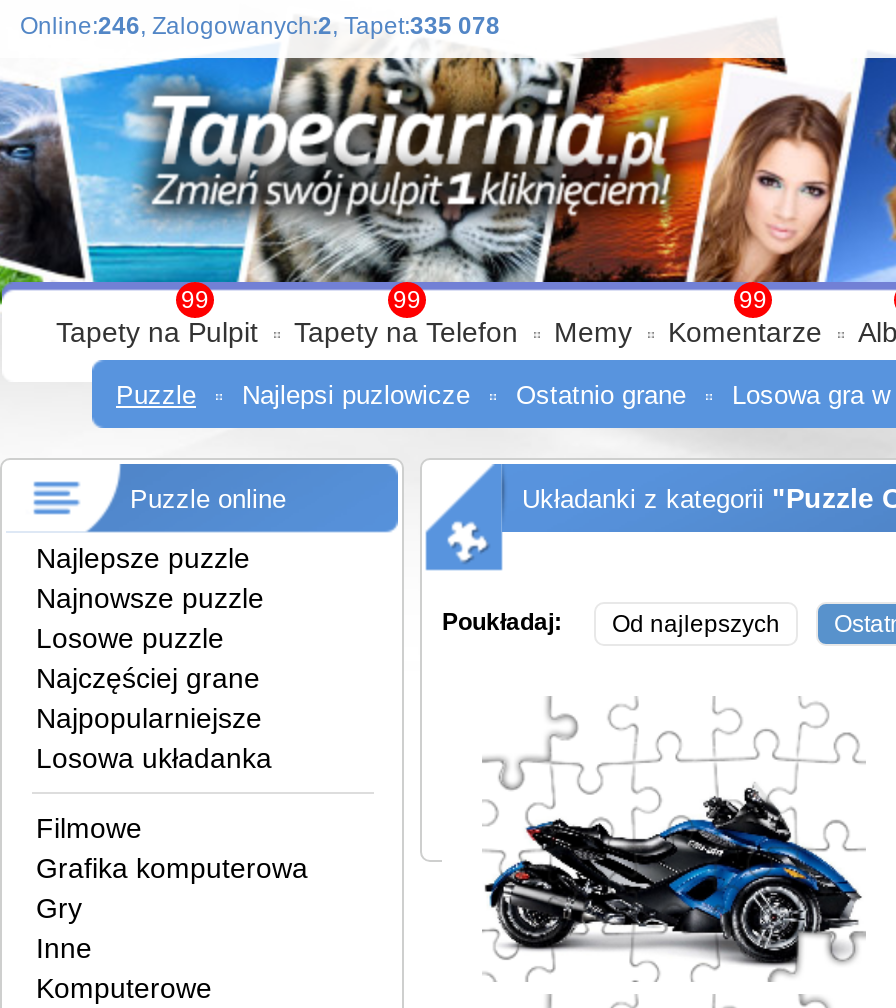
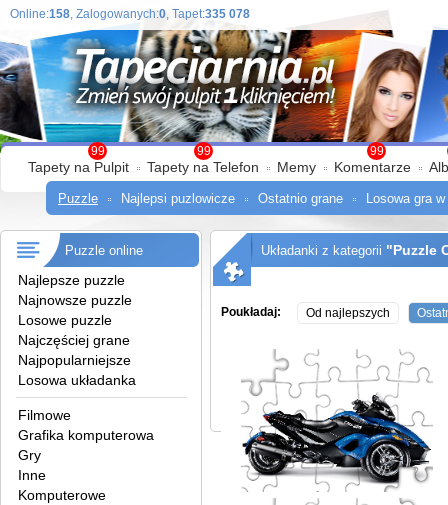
- Online:246, Zalogowanych:2, Tapet:335 078
+ Online:158, Zalogowanych:0, Tapet:335 078
